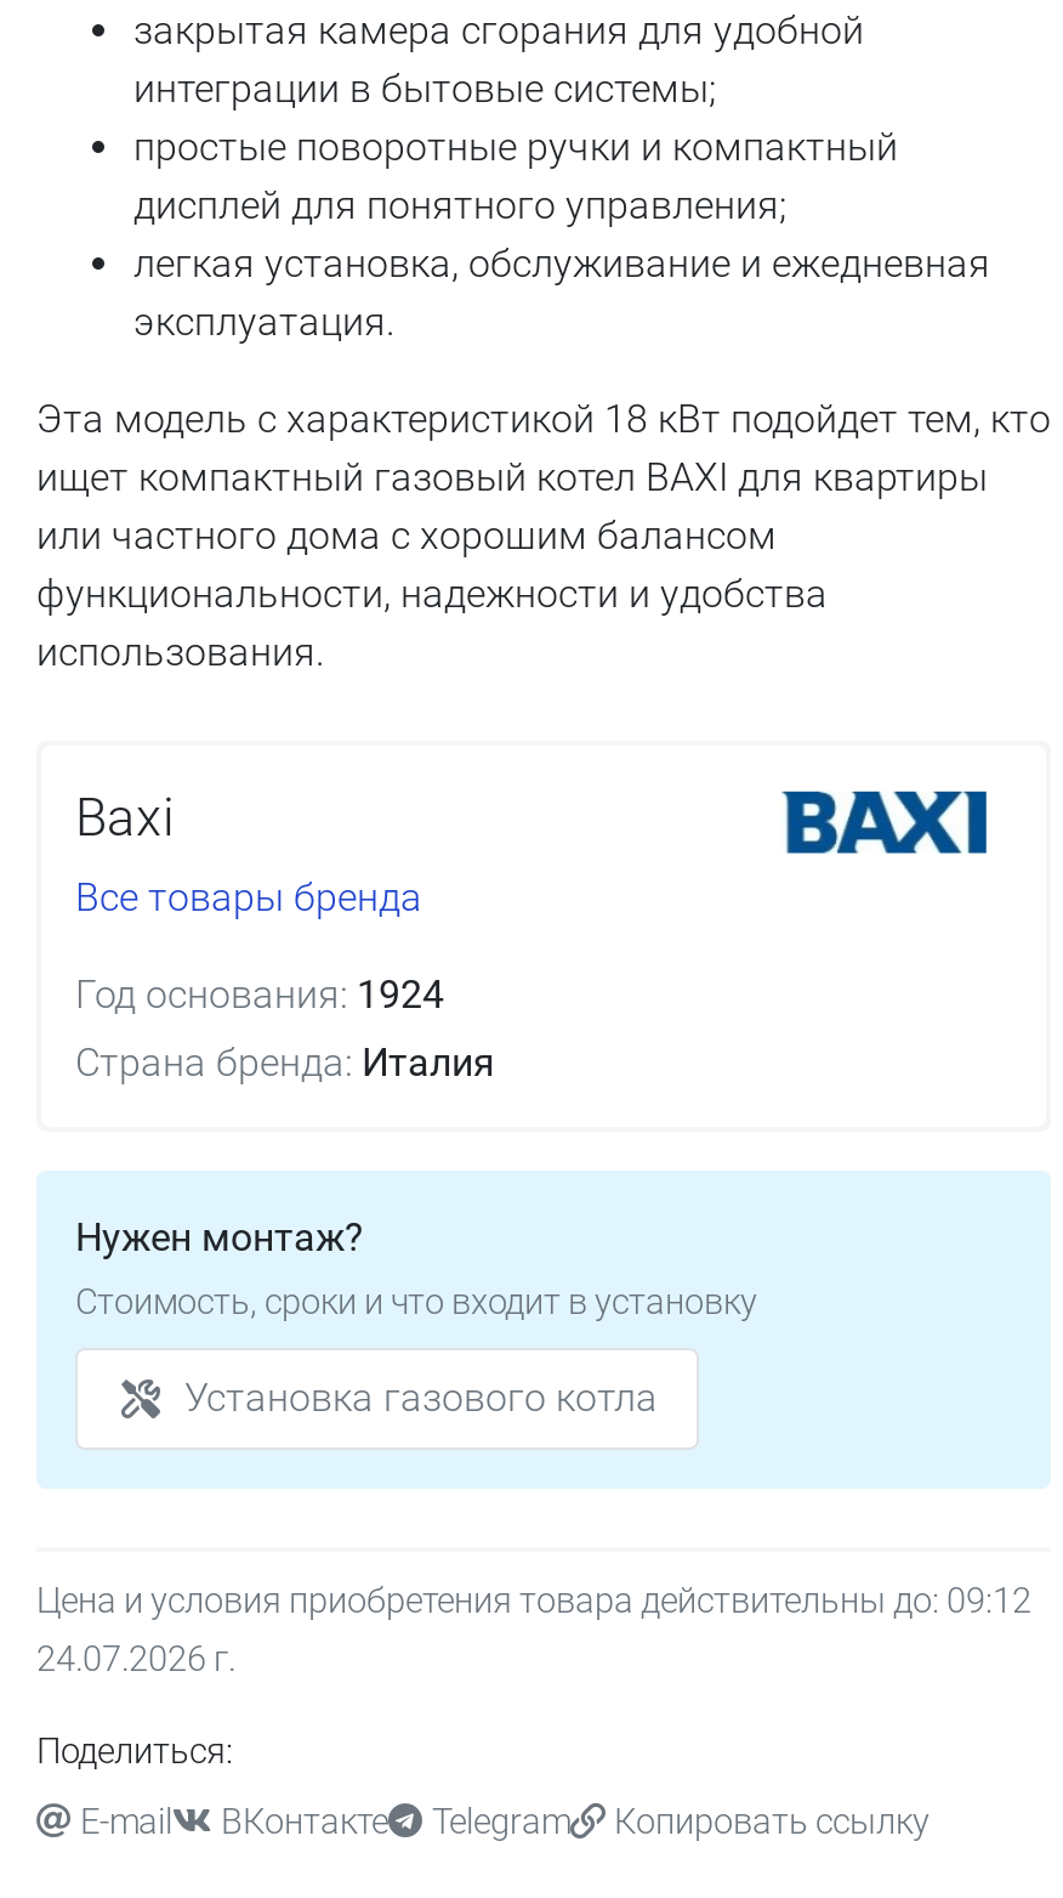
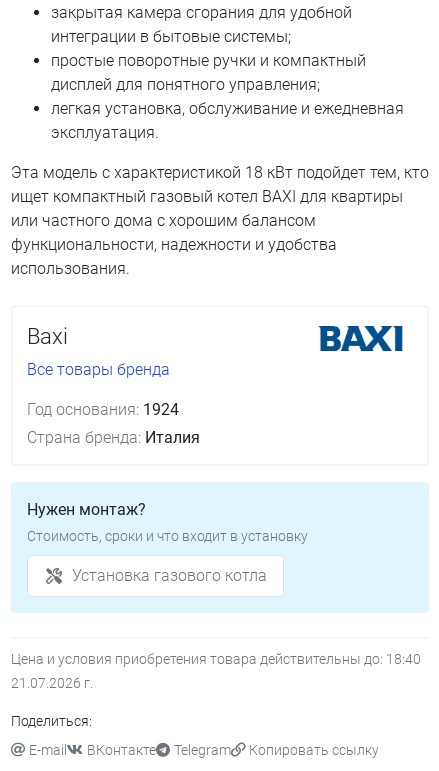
- Цена и условия приобретения товара действительны до: 09:12
+ Цена и условия приобретения товара действительны до: 18:40

- 24.07.2026 г.
+ 21.07.2026 г.
